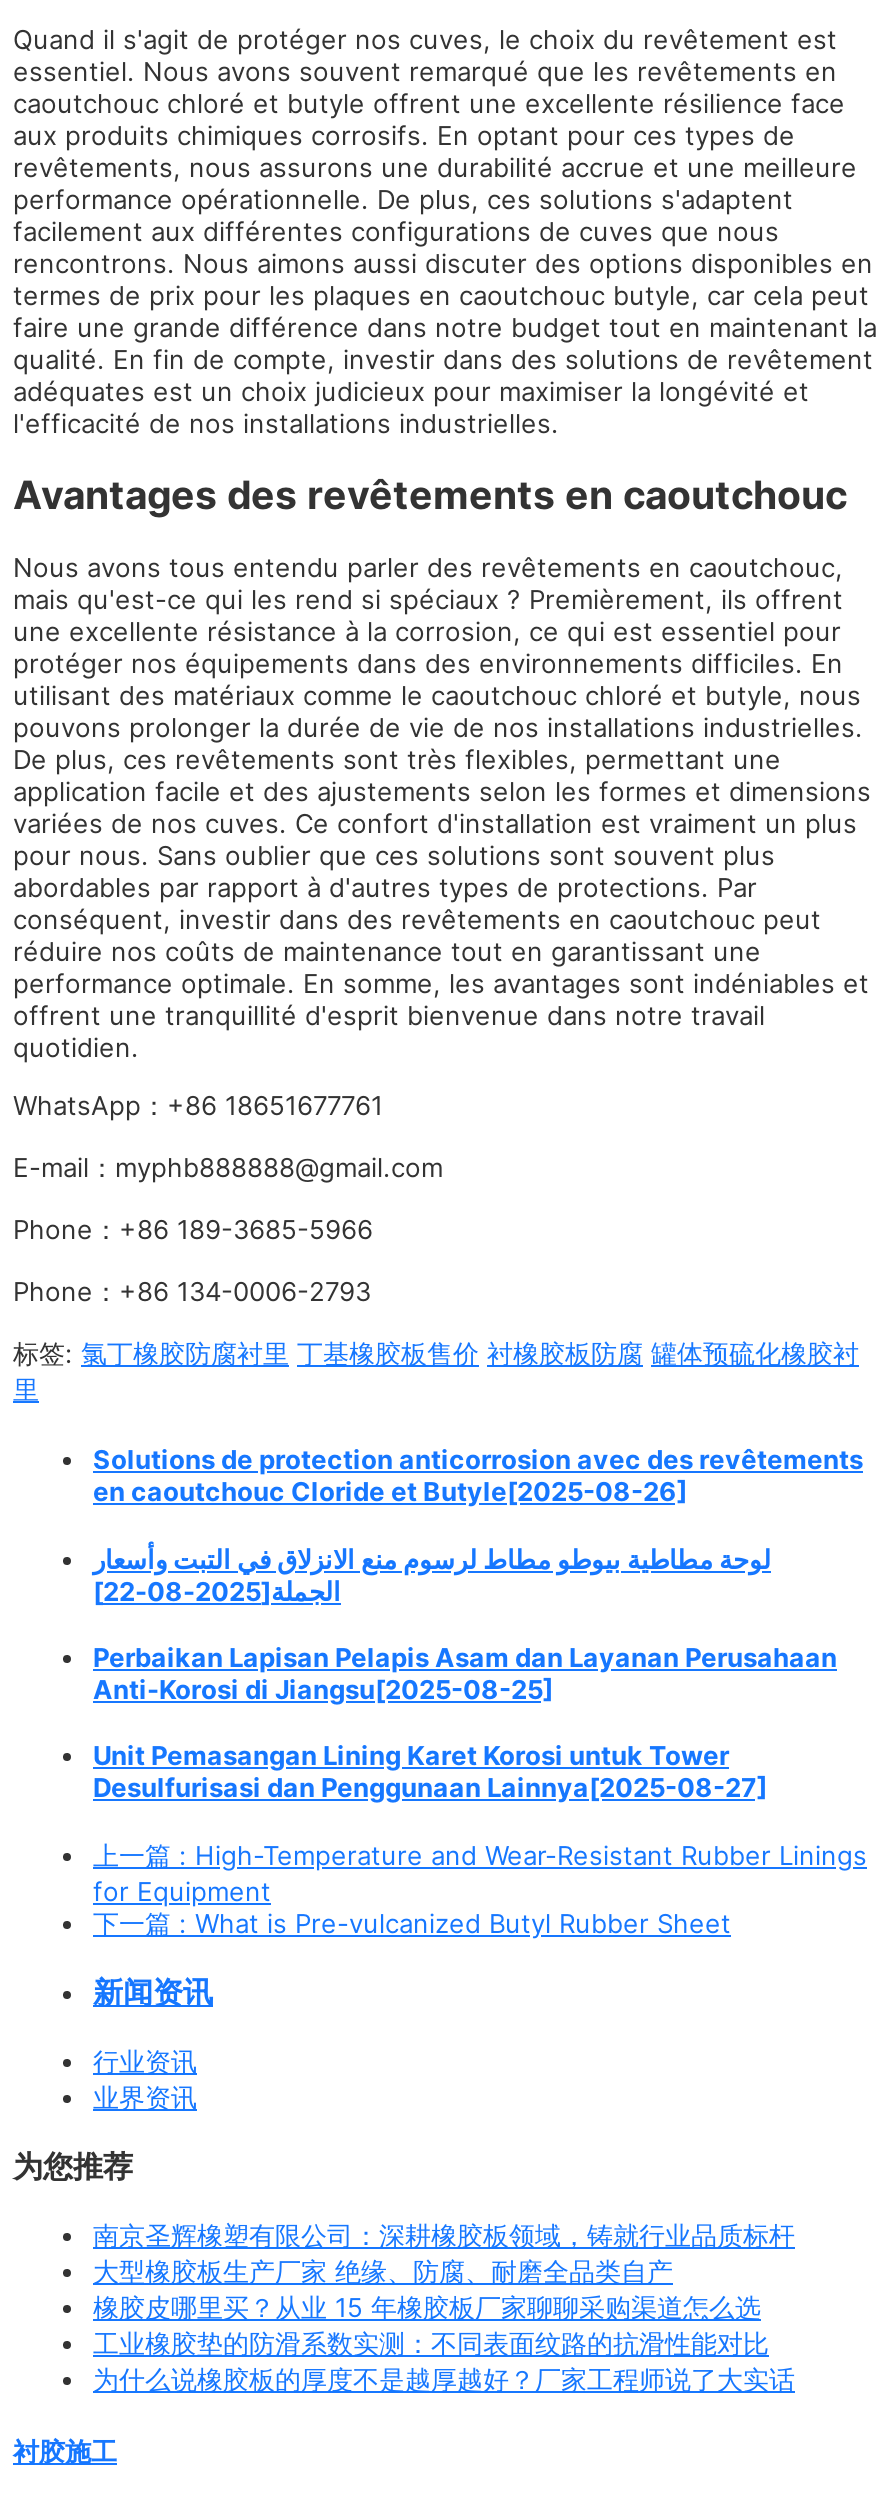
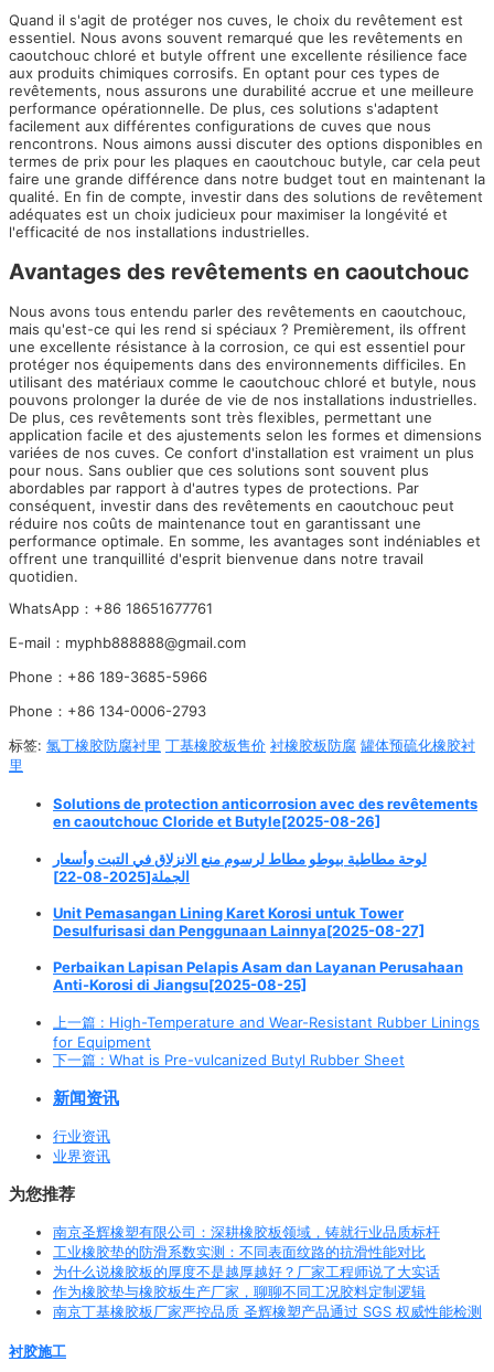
moved down: Perbaikan Lapisan Pelapis Asam dan Layanan Perusahaan | Anti-Korosi di Jiangsu[2025-08-25]

moved up: Unit Pemasangan Lining Karet Korosi untuk Tower | Desulfurisasi dan Penggunaan Lainnya[2025-08-27]

- 大型橡胶板生产厂家 绝缘、防腐、耐磨全品类自产
- 橡胶皮哪里买？从业 15 年橡胶板厂家聊聊采购渠道怎么选

moved up: 工业橡胶垫的防滑系数实测：不同表面纹路的抗滑性能对比 | 为什么说橡胶板的厚度不是越厚越好？厂家工程师说了大实话

+ 作为橡胶垫与橡胶板生产厂家，聊聊不同工况胶料定制逻辑
+ 南京丁基橡胶板厂家严控品质 圣辉橡塑产品通过 SGS 权威性能检测
